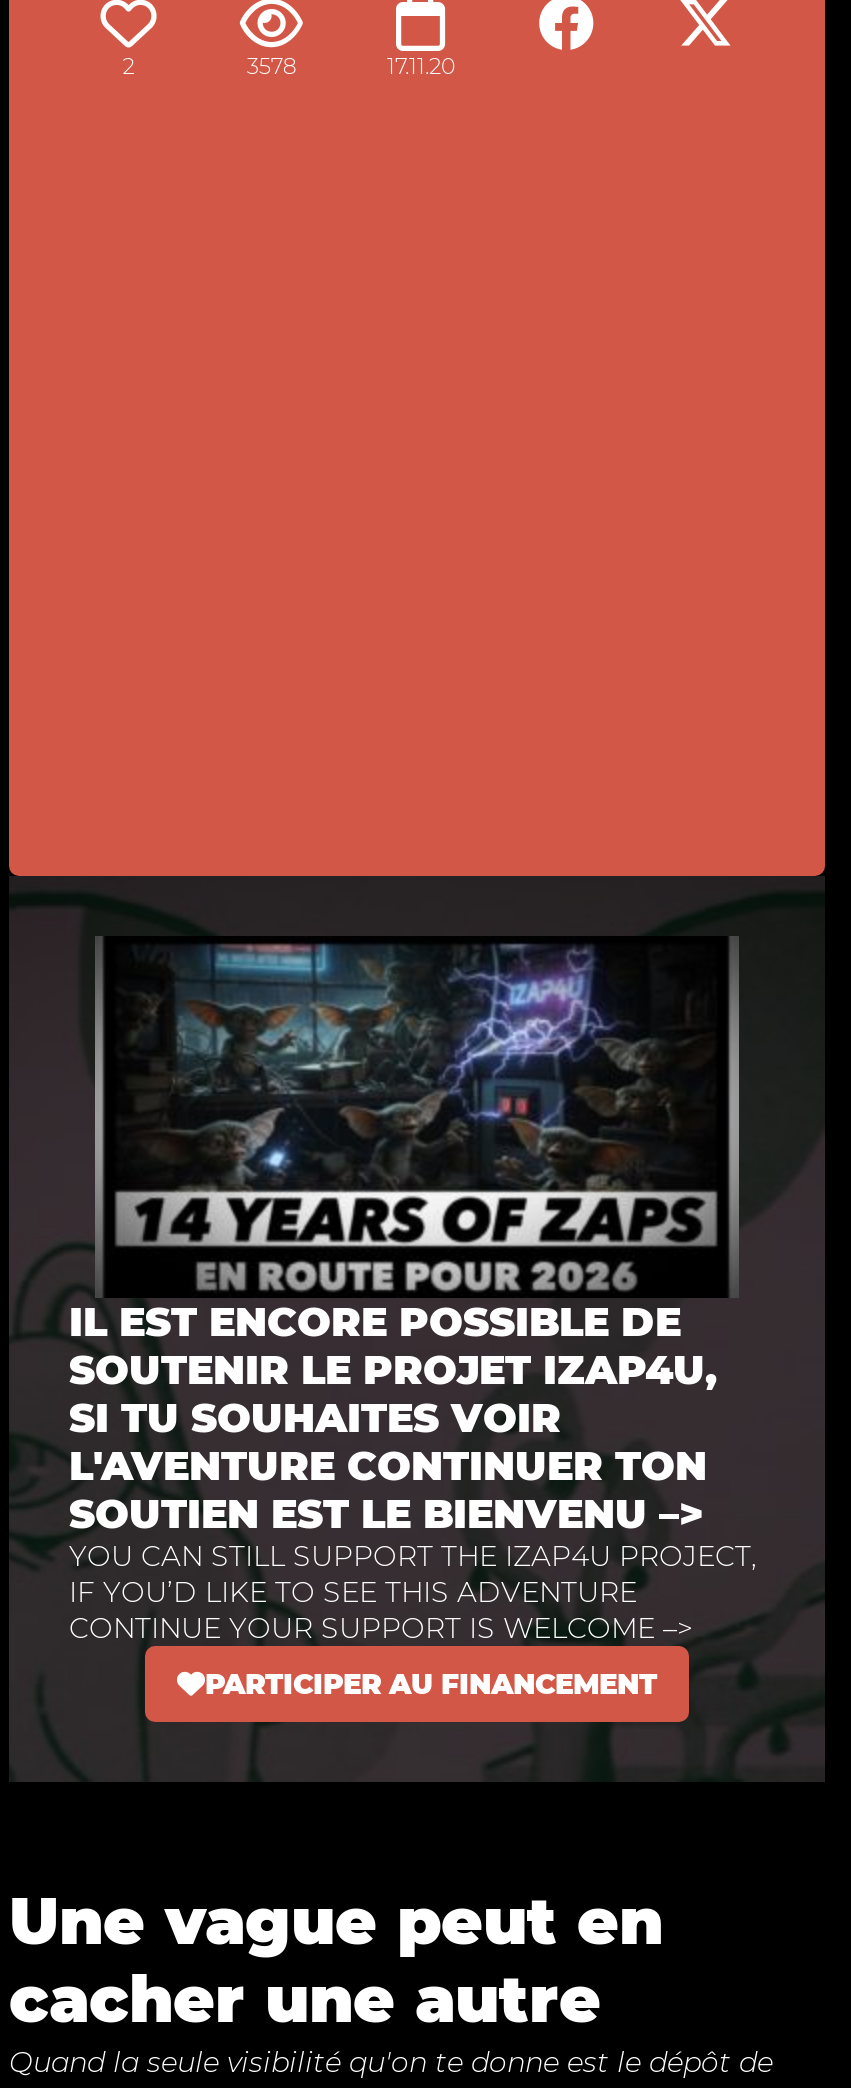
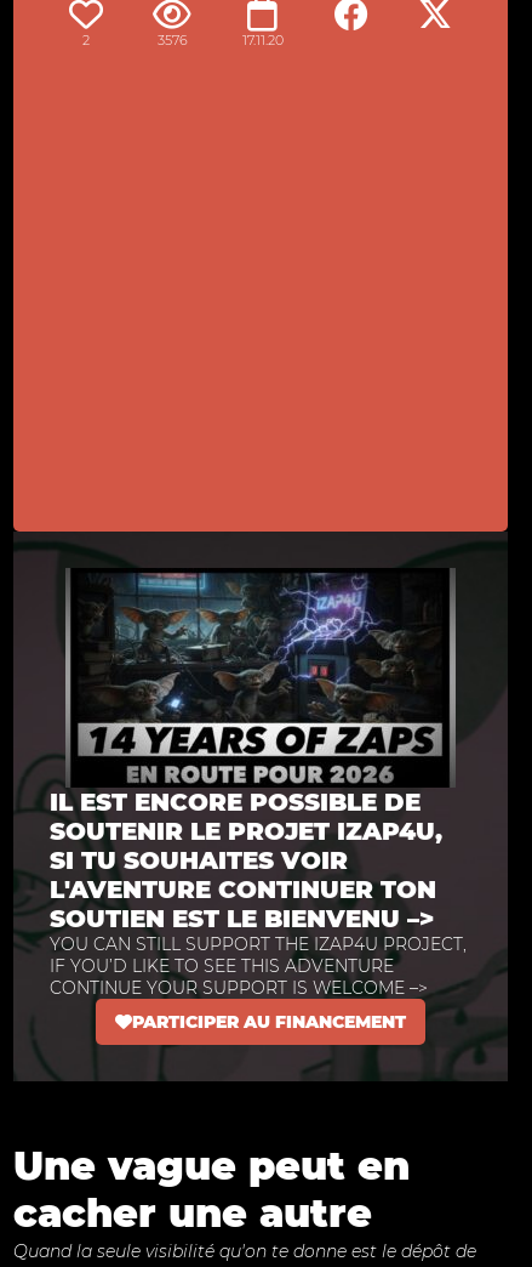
- 3578
+ 3576
